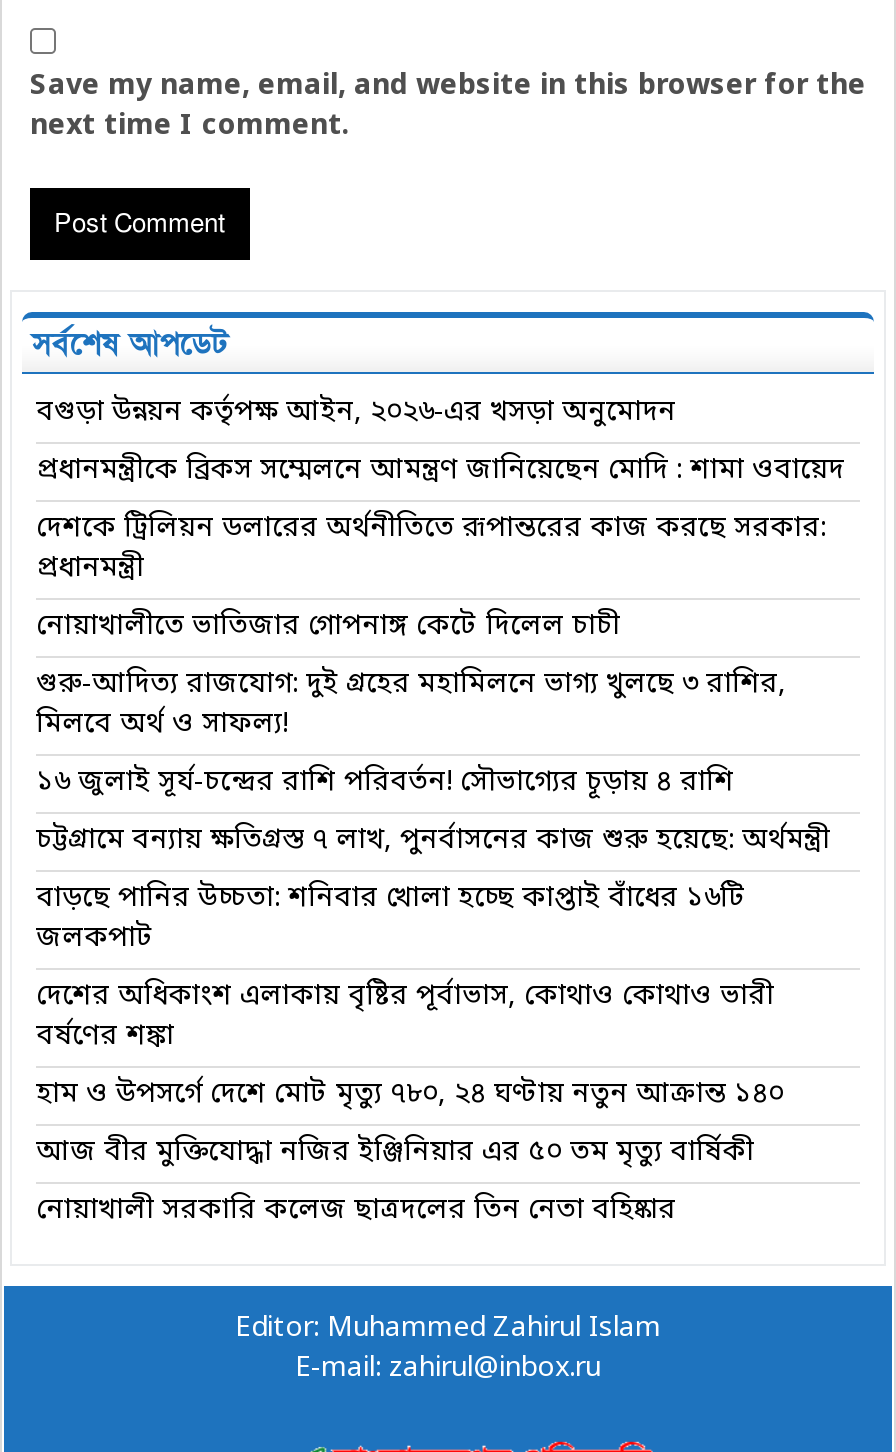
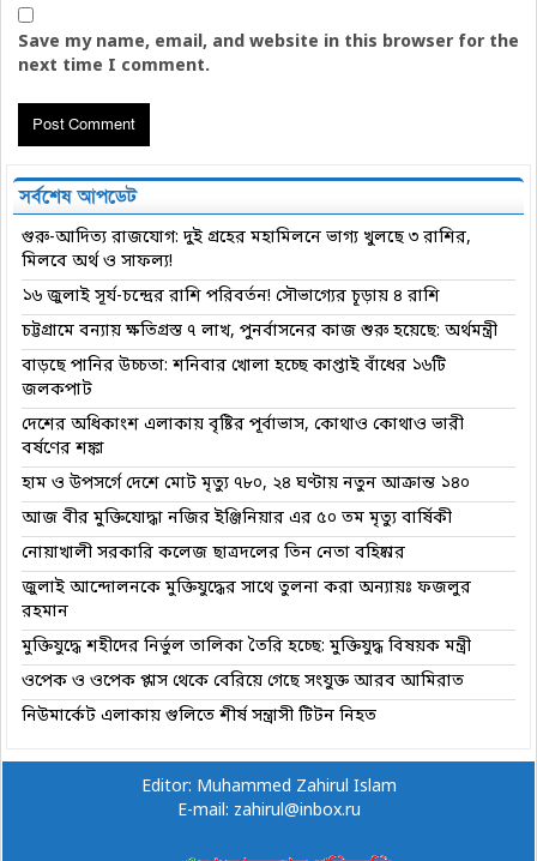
- বগুড়া উন্নয়ন কর্তৃপক্ষ আইন, ২০২৬-এর খসড়া অনুমোদন
- প্রধানমন্ত্রীকে ব্রিকস সম্মেলনে আমন্ত্রণ জানিয়েছেন মোদি : শামা ওবায়েদ
- দেশকে ট্রিলিয়ন ডলারের অর্থনীতিতে রূপান্তরের কাজ করছে সরকার:
- প্রধানমন্ত্রী
- নোয়াখালীতে ভাতিজার গোপনাঙ্গ কেটে দিলেল চাচী

moved up: গুরু-আদিত্য রাজযোগ: দুই গ্রহের মহামিলনে ভাগ্য খুলছে ৩ রাশির, | মিলবে অর্থ ও সাফল্য! | ১৬ জুলাই সূর্য-চন্দ্রের রাশি পরিবর্তন! সৌভাগ্যের চূড়ায় ৪ রাশি | ... | আজ বীর মুক্তিযোদ্ধা নজির ইঞ্জিনিয়ার এর ৫০ তম মৃত্যু বার্ষিকী | নোয়াখালী সরকারি কলেজ ছাত্রদলের তিন নেতা বহিষ্কার

+ জুলাই আন্দোলনকে মুক্তিযুদ্ধের সাথে তুলনা করা অন্যায়ঃ ফজলুর
+ রহমান
+ মুক্তিযুদ্ধে শহীদের নির্ভুল তালিকা তৈরি হচ্ছে: মুক্তিযুদ্ধ বিষয়ক মন্ত্রী
+ ওপেক ও ওপেক প্লাস থেকে বেরিয়ে গেছে সংযুক্ত আরব আমিরাত
+ নিউমার্কেট এলাকায় গুলিতে শীর্ষ সন্ত্রাসী টিটন নিহত
